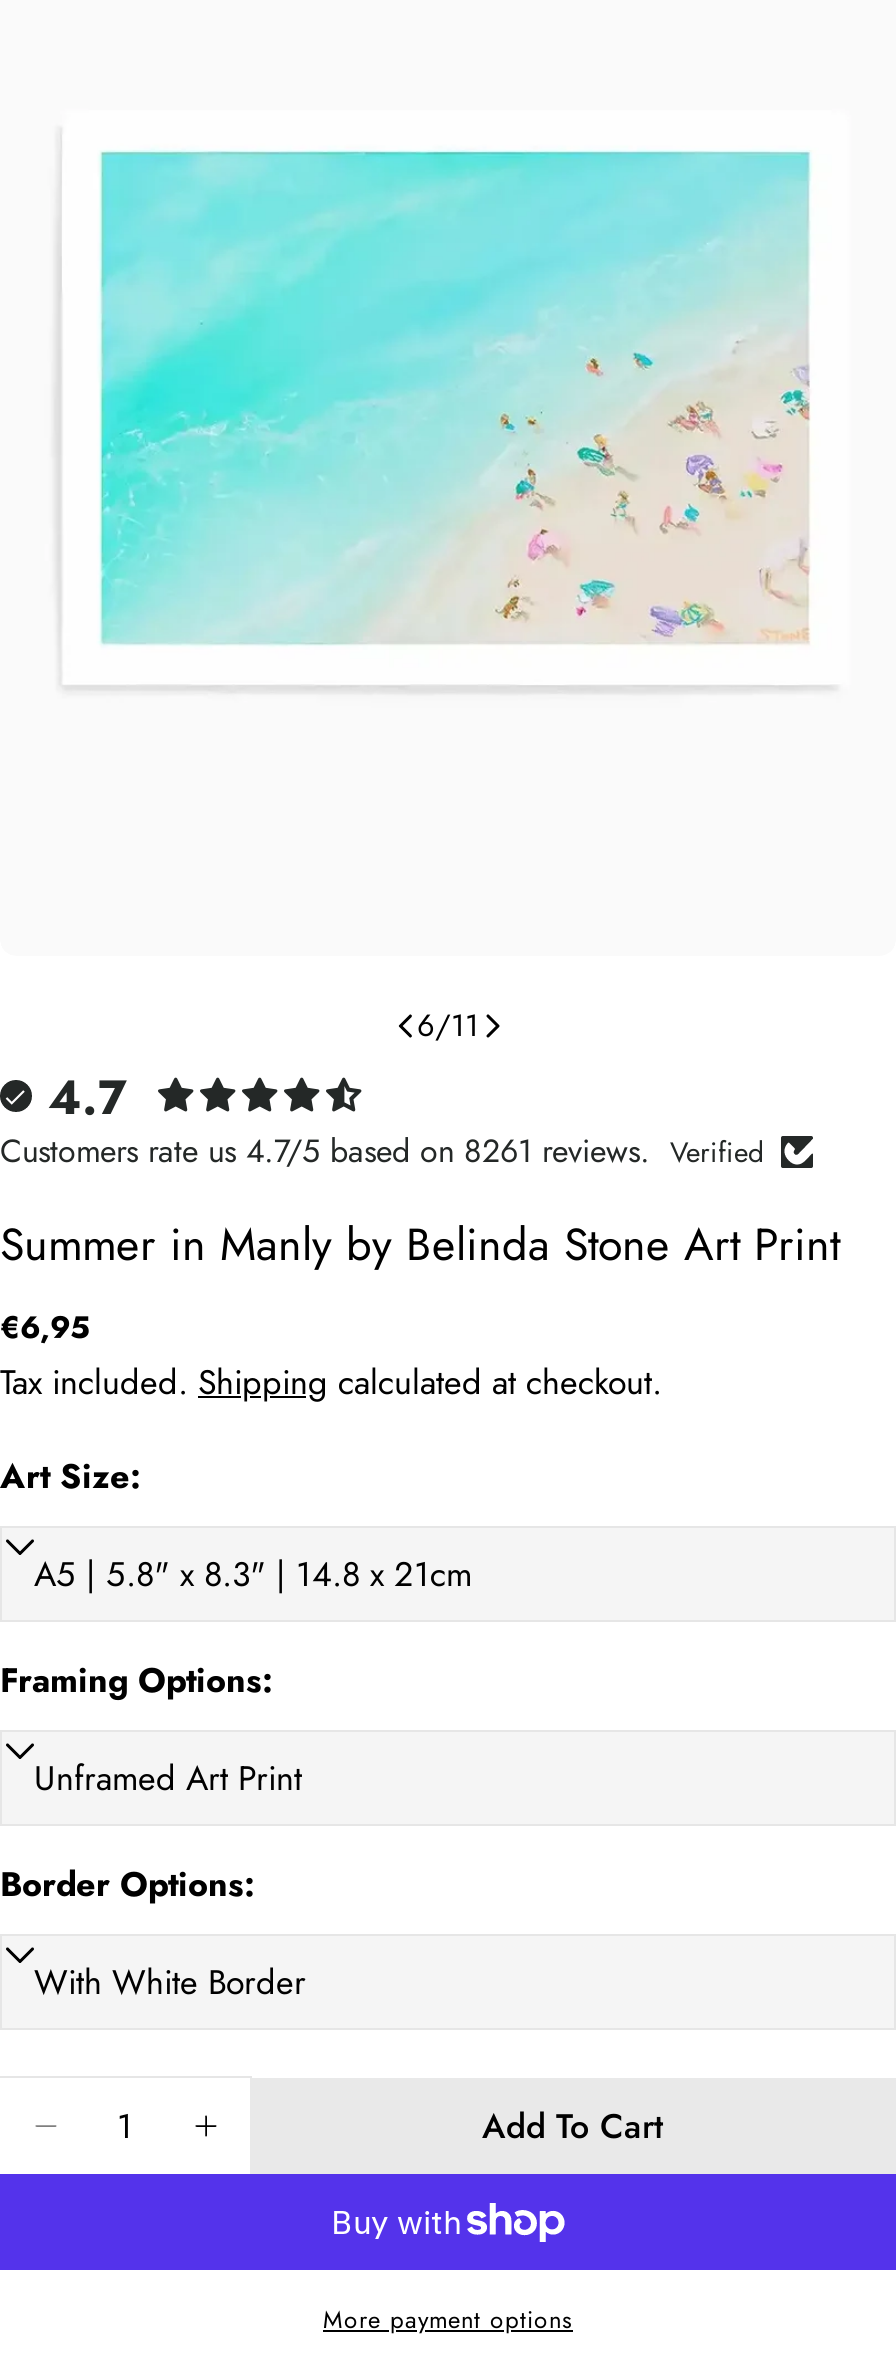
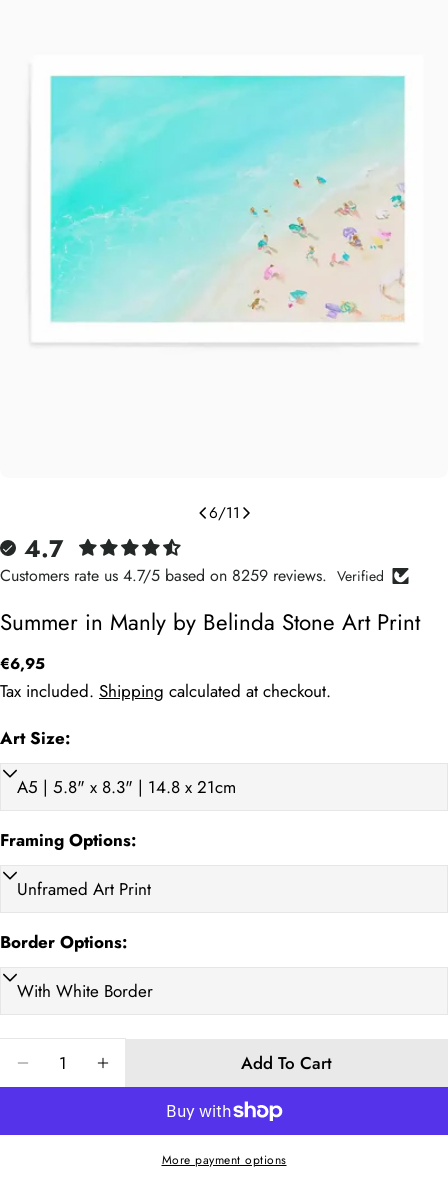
- Customers rate us 4.7/5 based on 8261 reviews. Verified
+ Customers rate us 4.7/5 based on 8259 reviews. Verified
